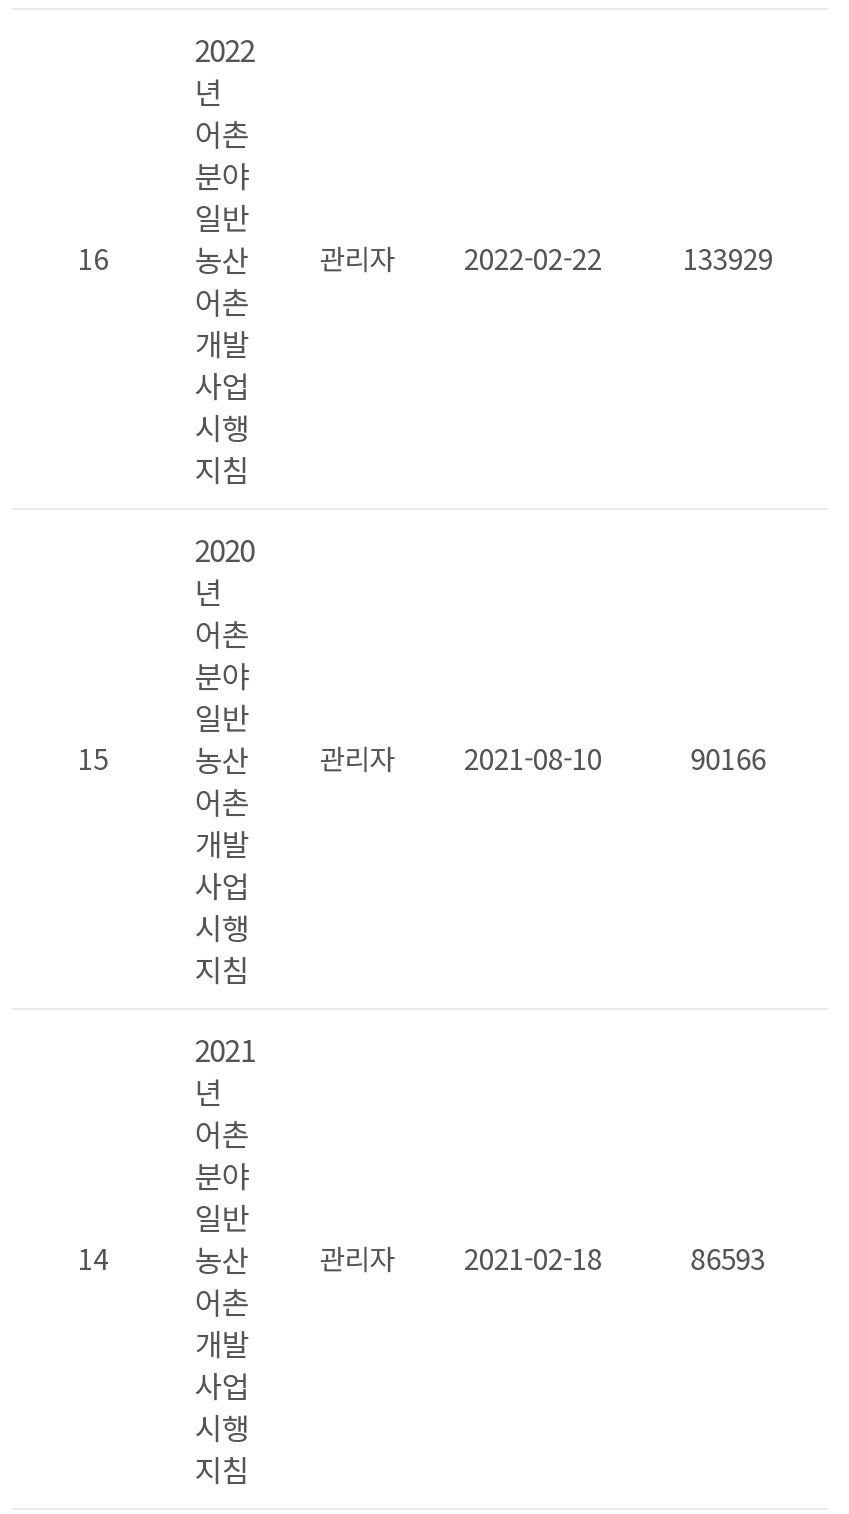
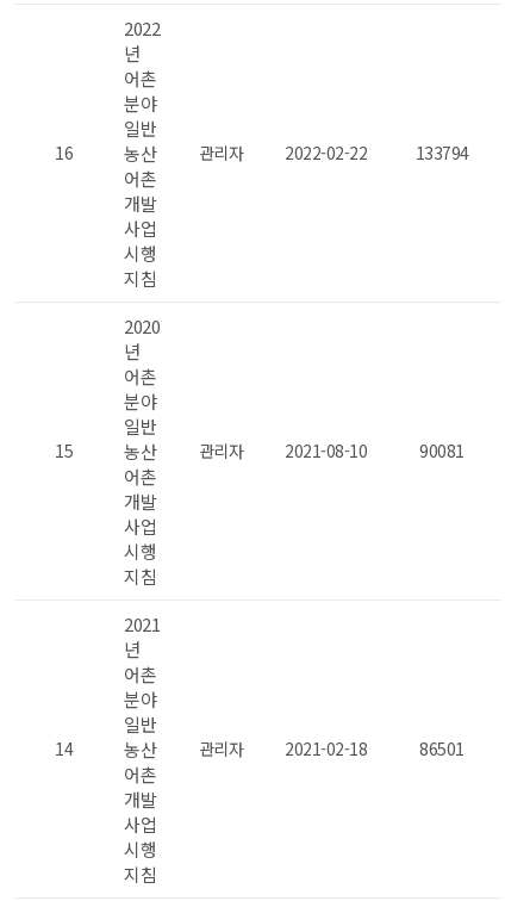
- 133929
+ 133794

- 90166
+ 90081

- 86593
+ 86501
